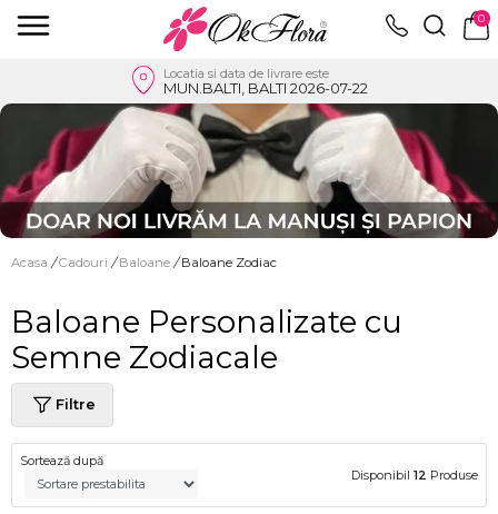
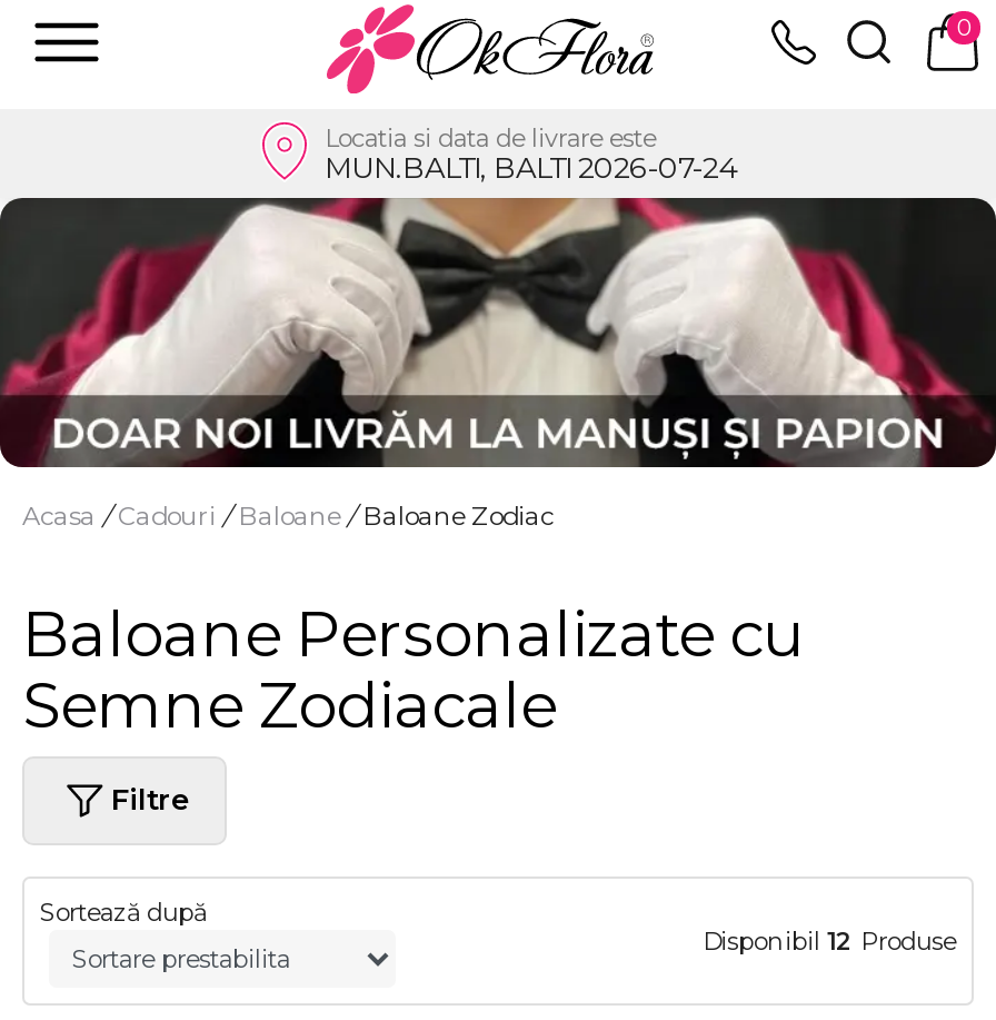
- MUN.BALTI, BALTI 2026-07-22
+ MUN.BALTI, BALTI 2026-07-24
